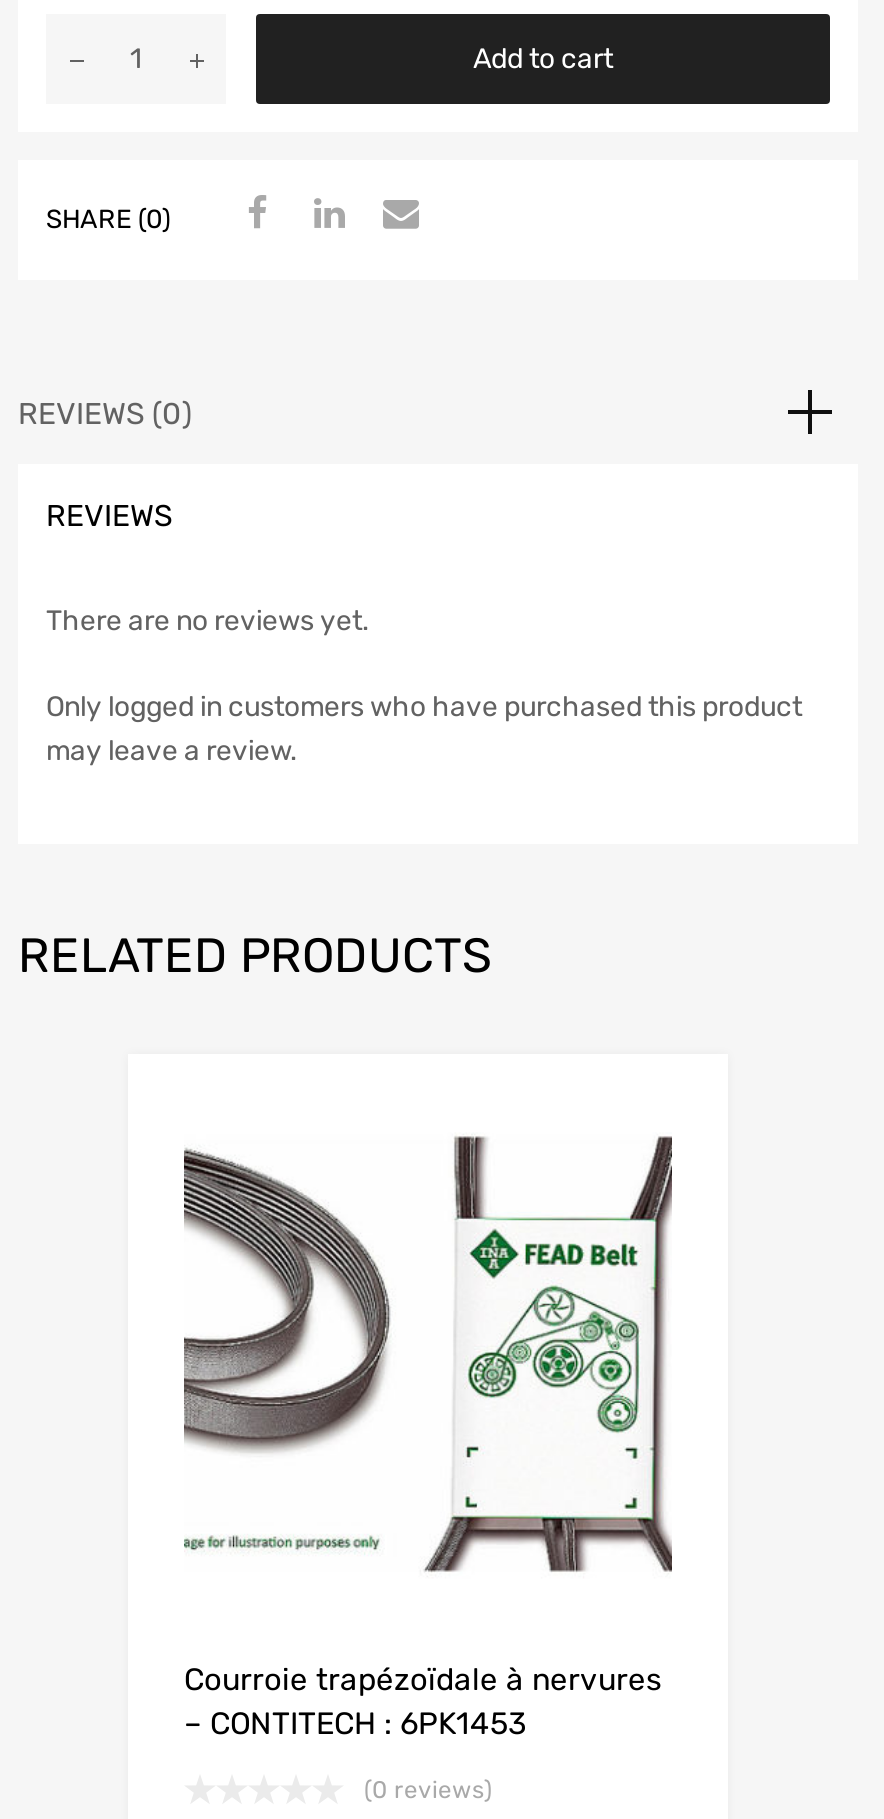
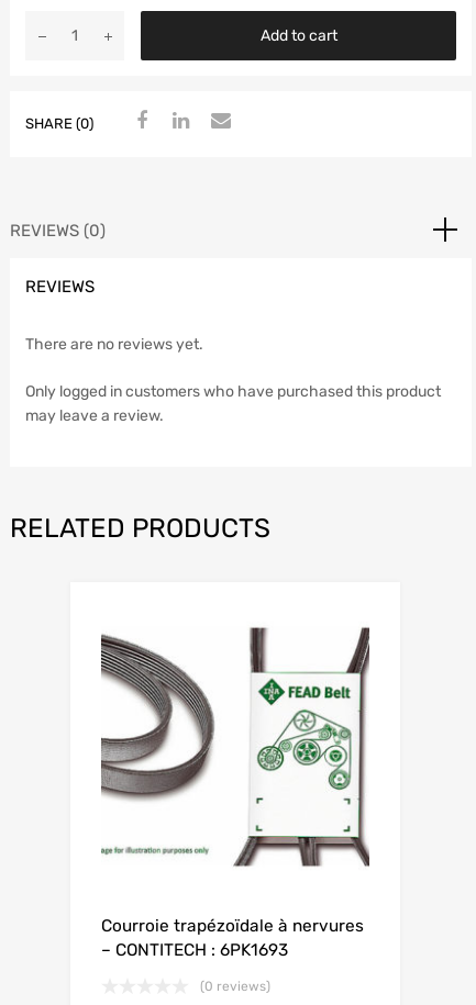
- – CONTITECH : 6PK1453
+ – CONTITECH : 6PK1693
